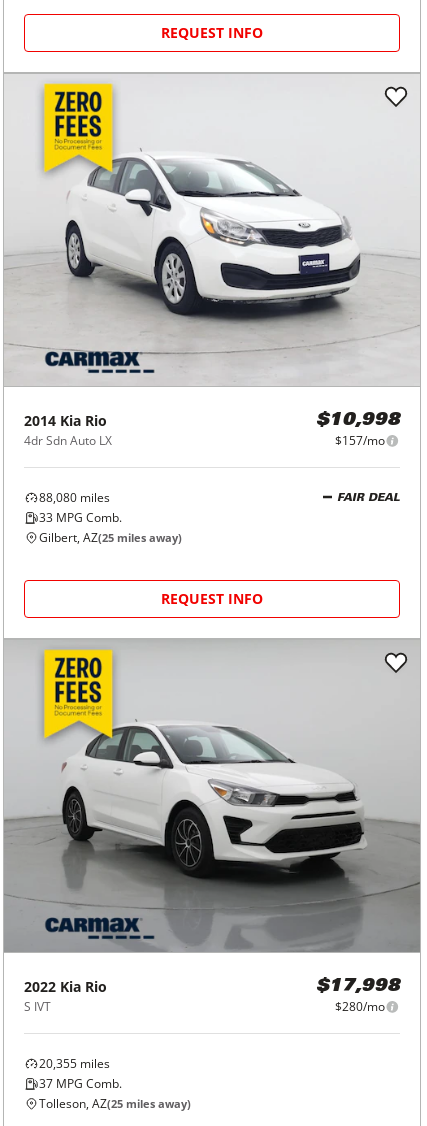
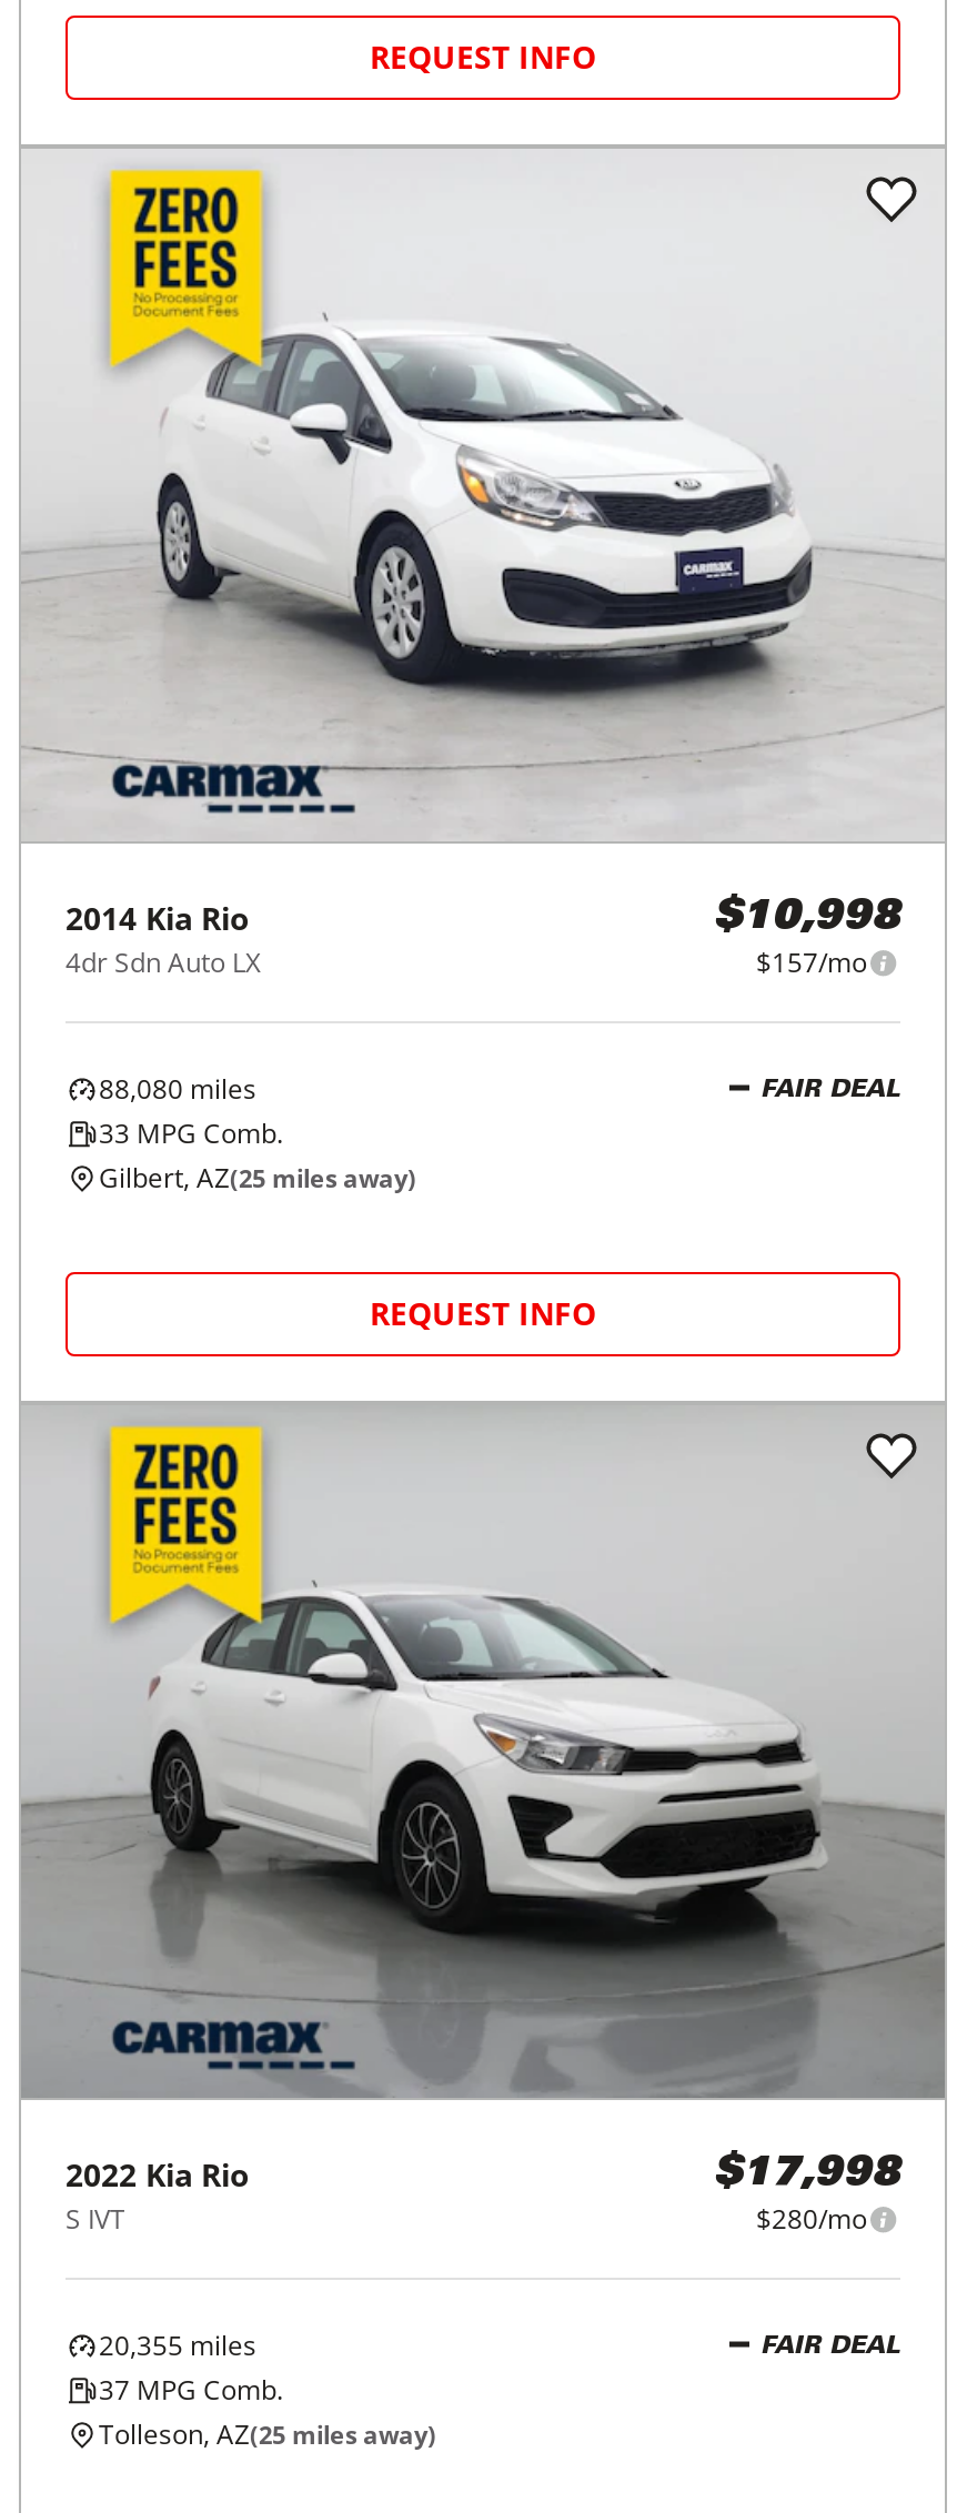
+ FAIR DEAL
